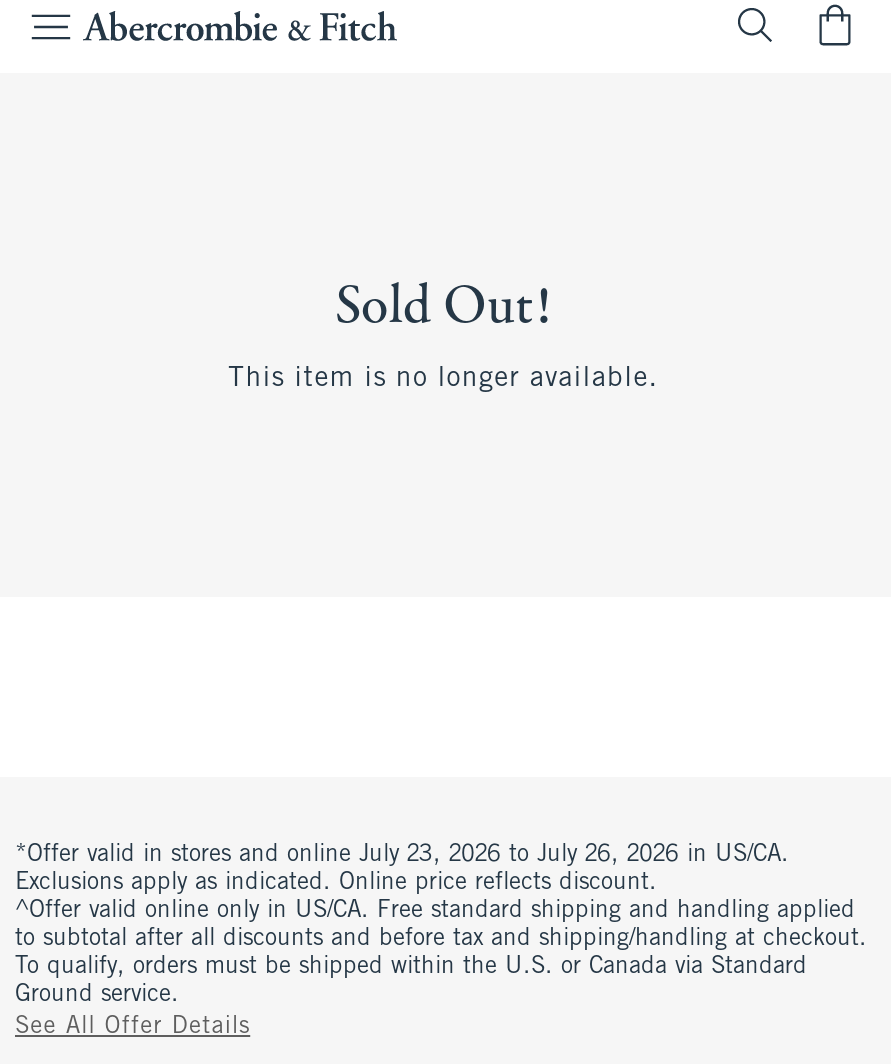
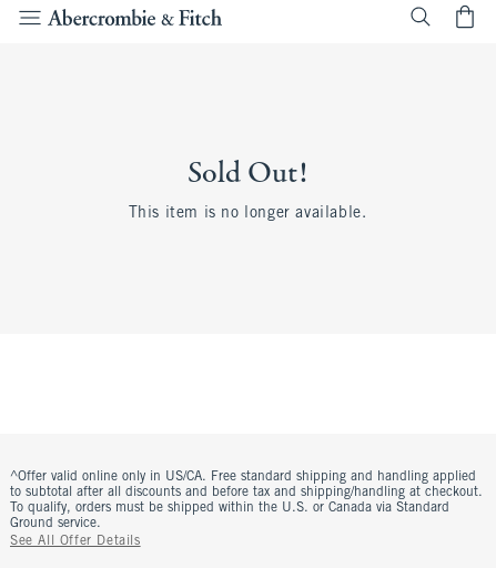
- *Offer valid in stores and online July 23, 2026 to July 26, 2026 in US/CA.
- Exclusions apply as indicated. Online price reflects discount.
